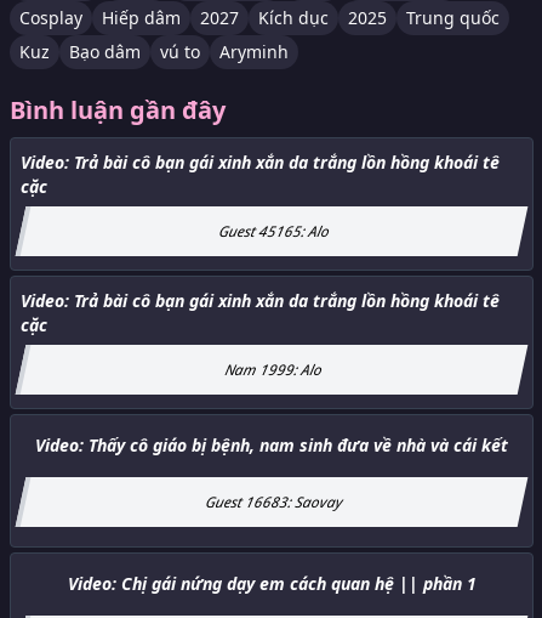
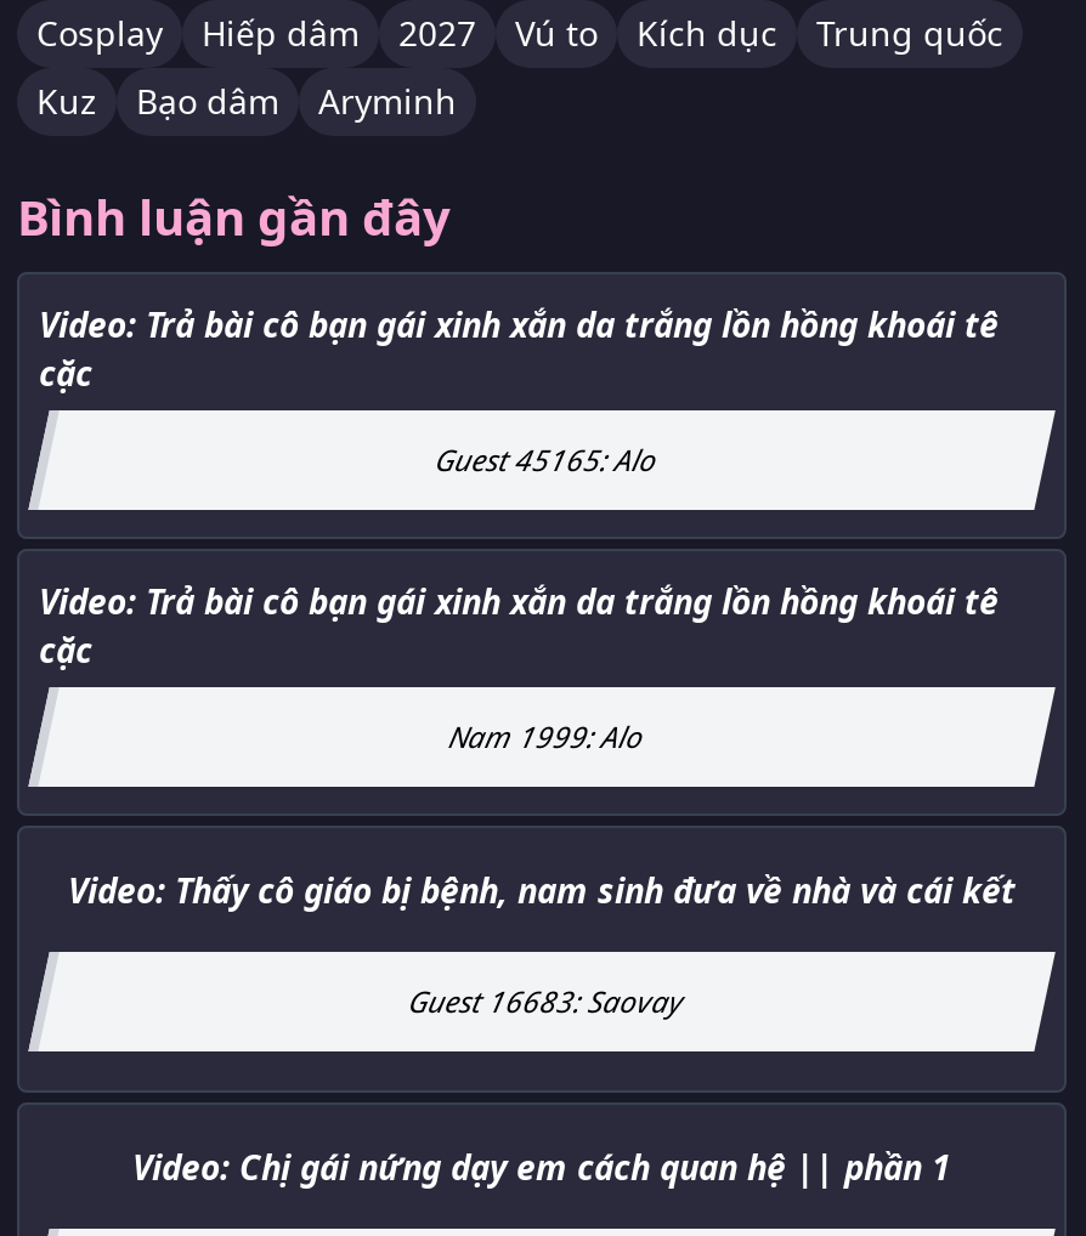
- 2025

+ Vú to

- vú to
